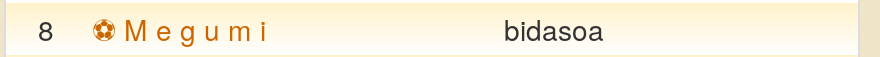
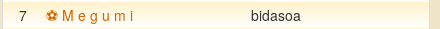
- 8
+ 7
